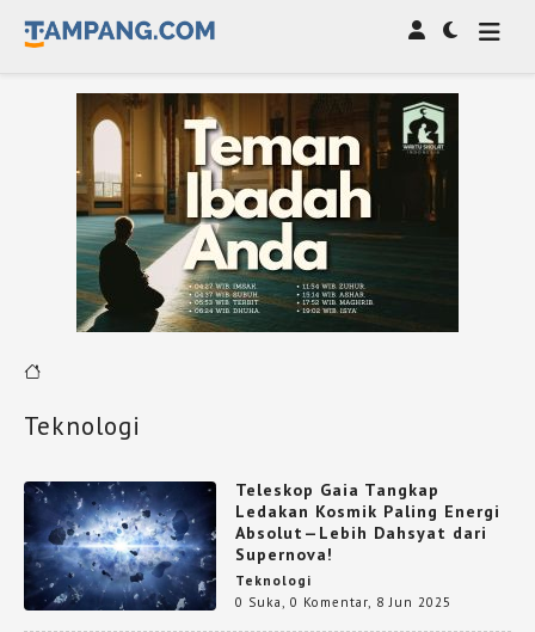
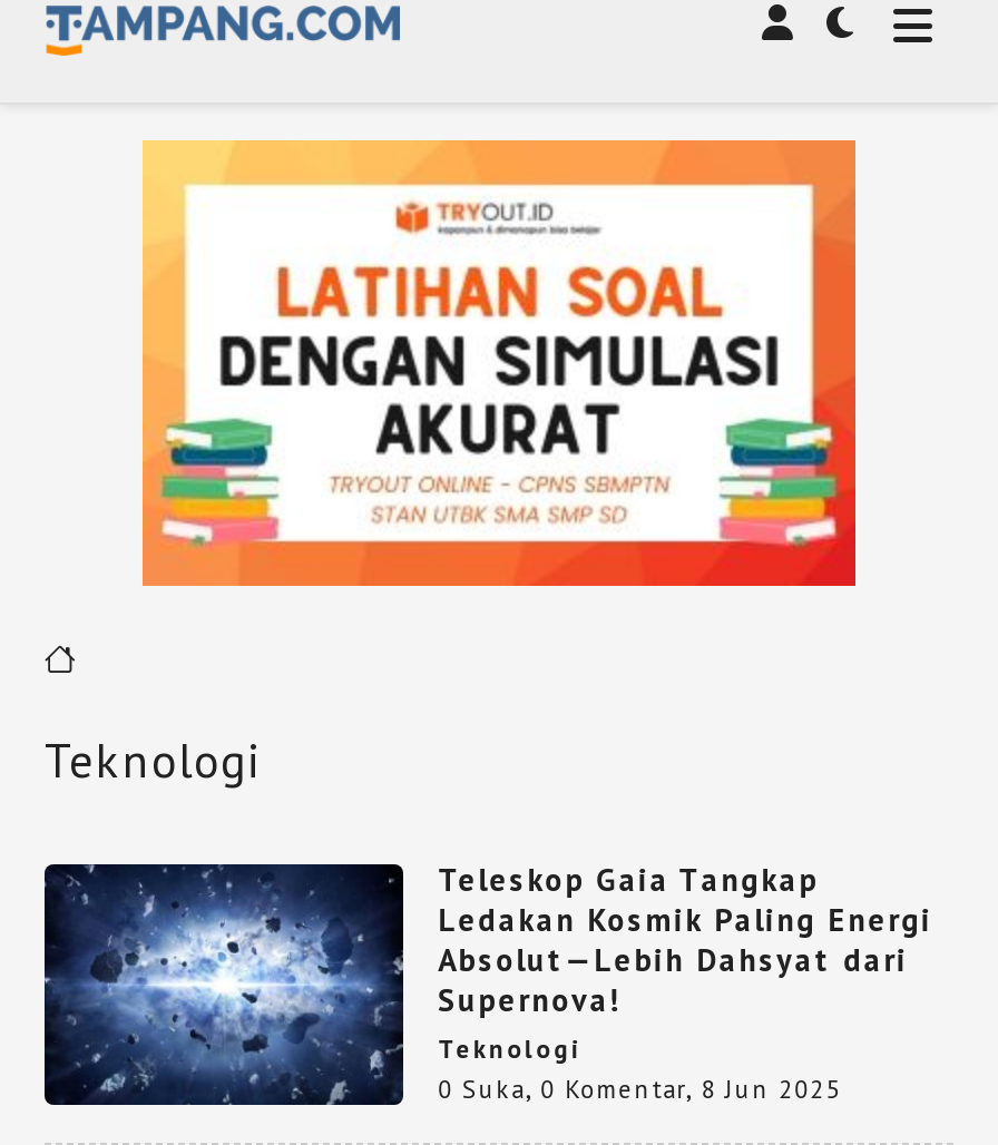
- [image]
+ [image]
